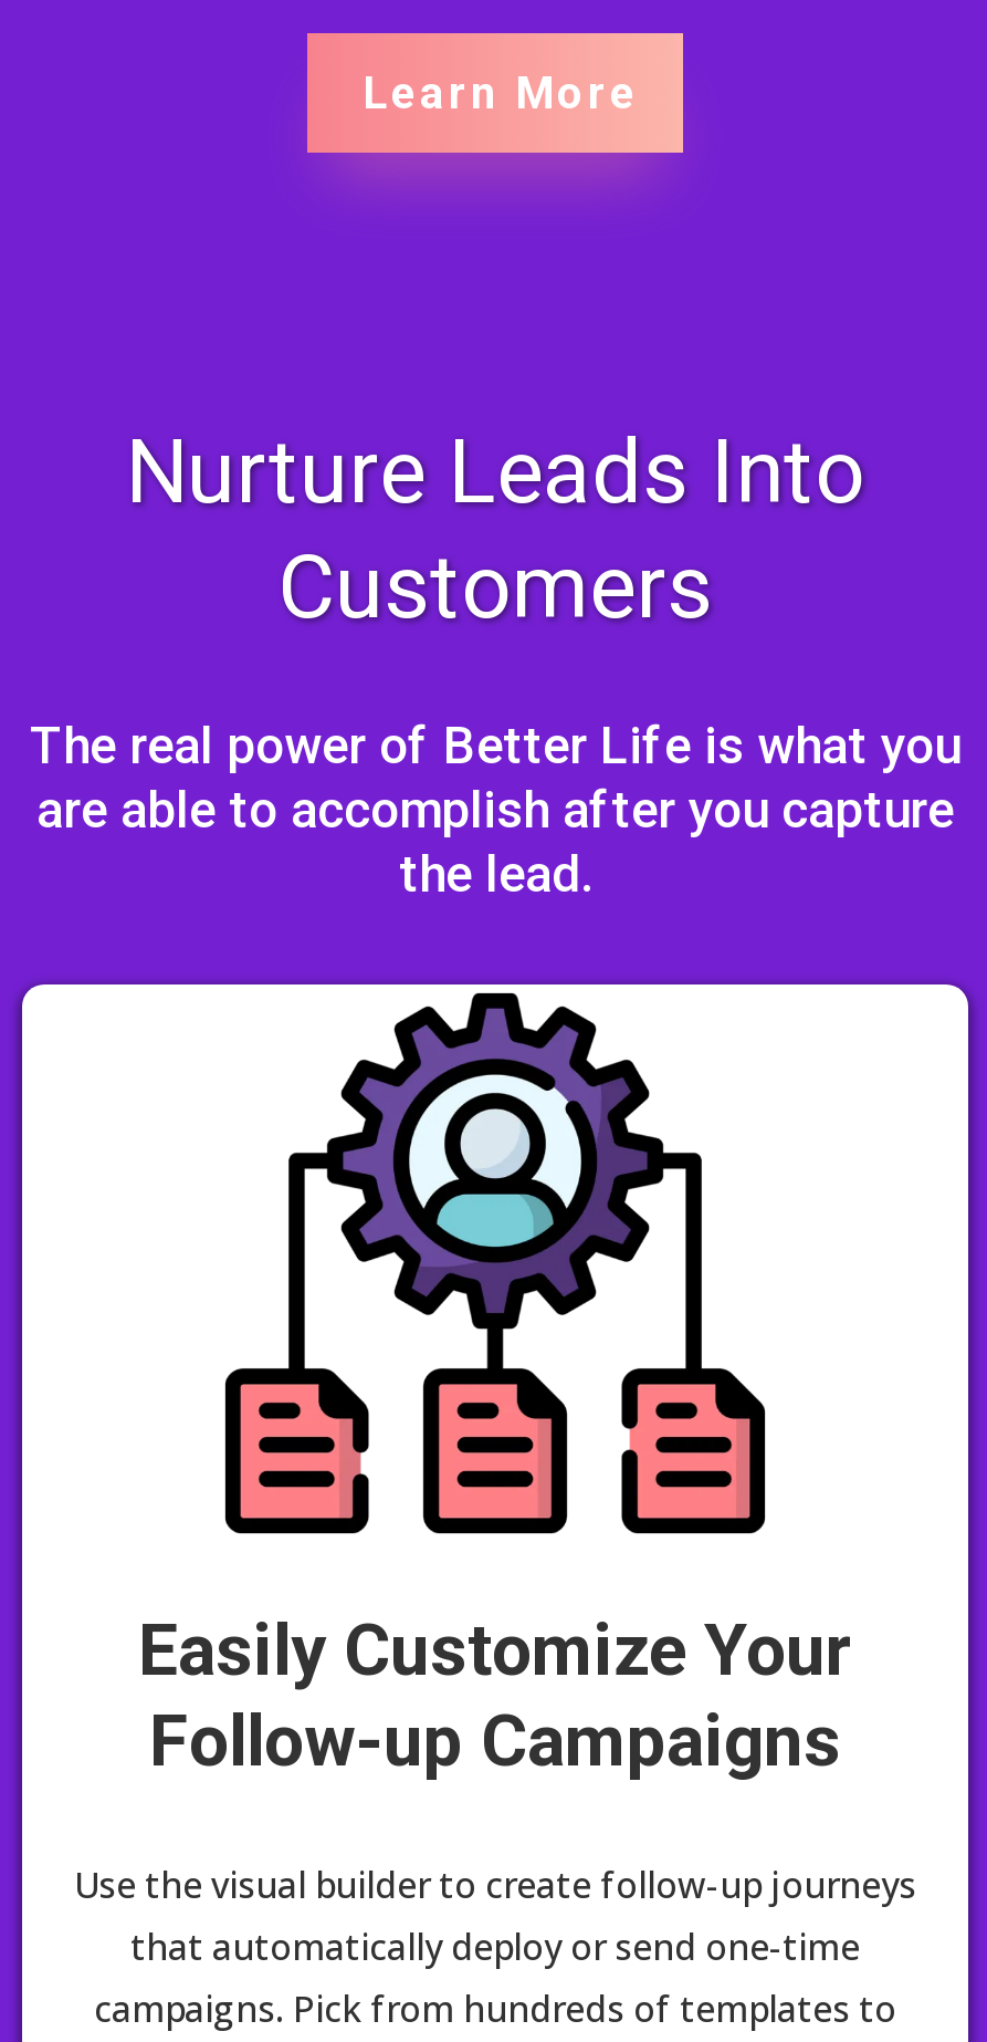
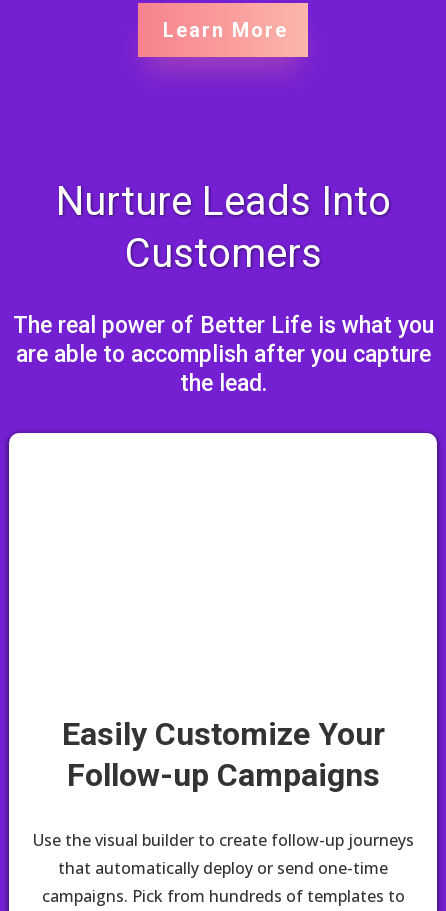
- [image]
